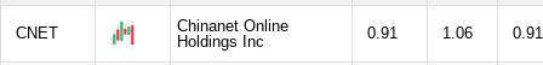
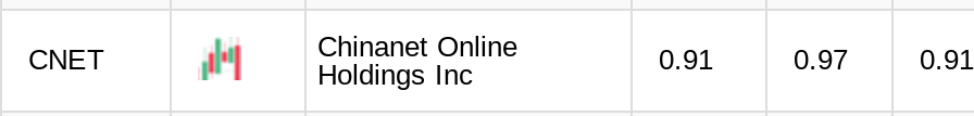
- 1.06
+ 0.97
